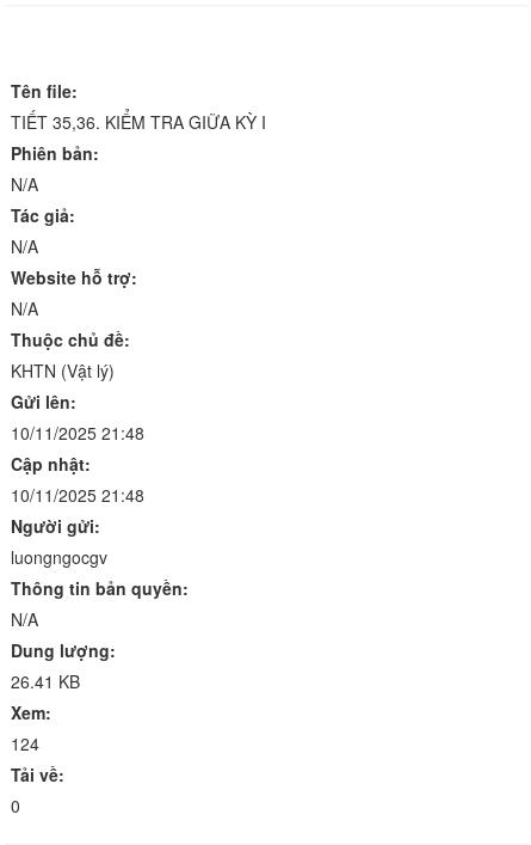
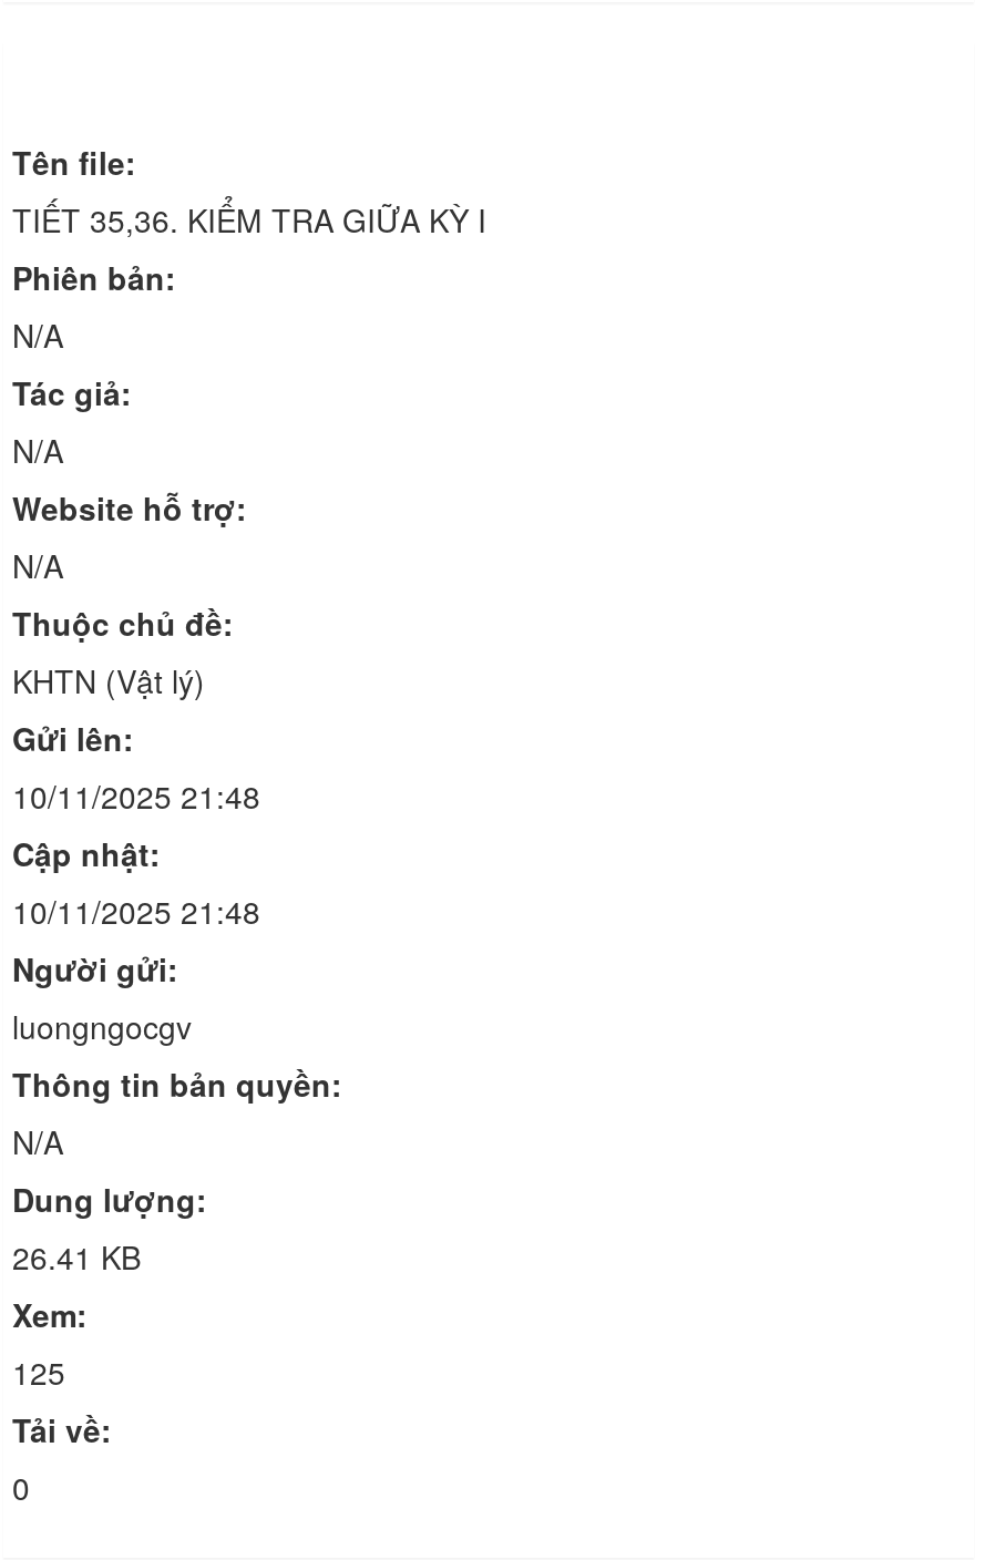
- 124
+ 125
